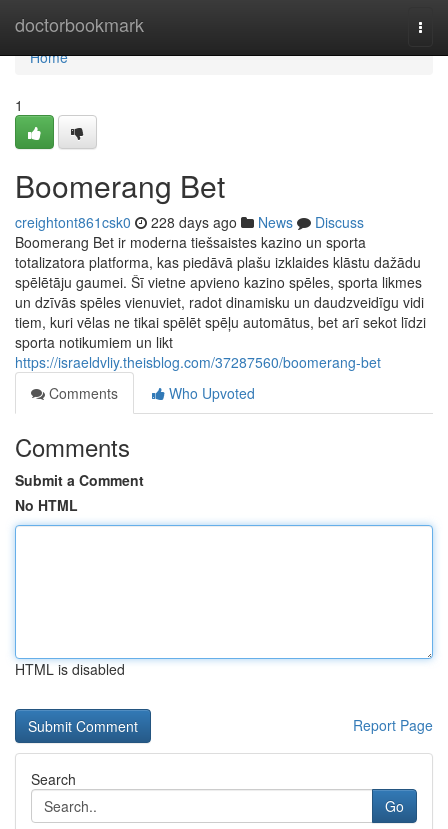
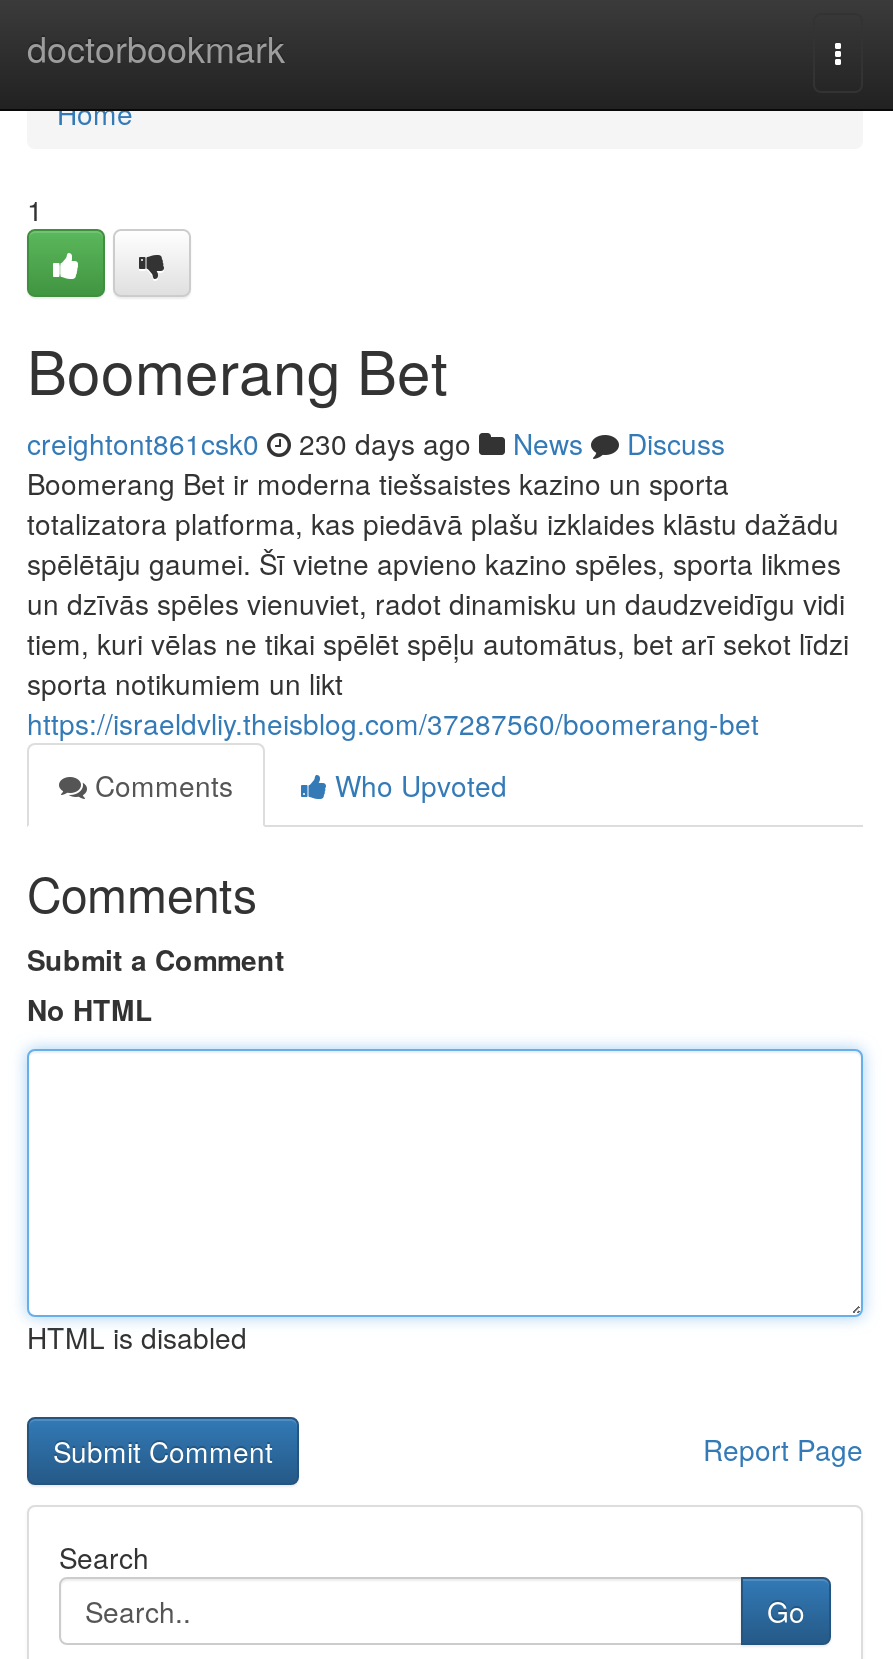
- creightont861csk0 228 days ago News Discuss
+ creightont861csk0 230 days ago News Discuss
